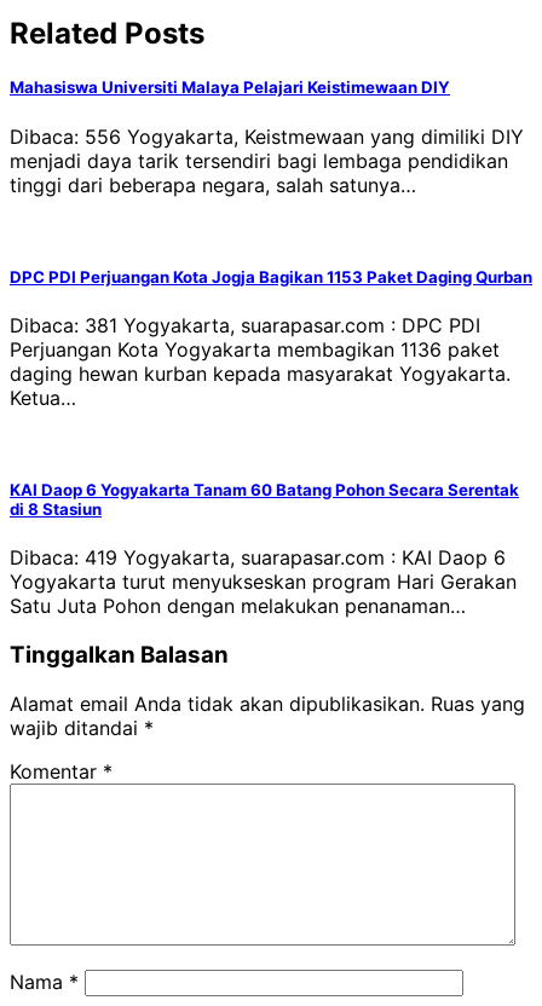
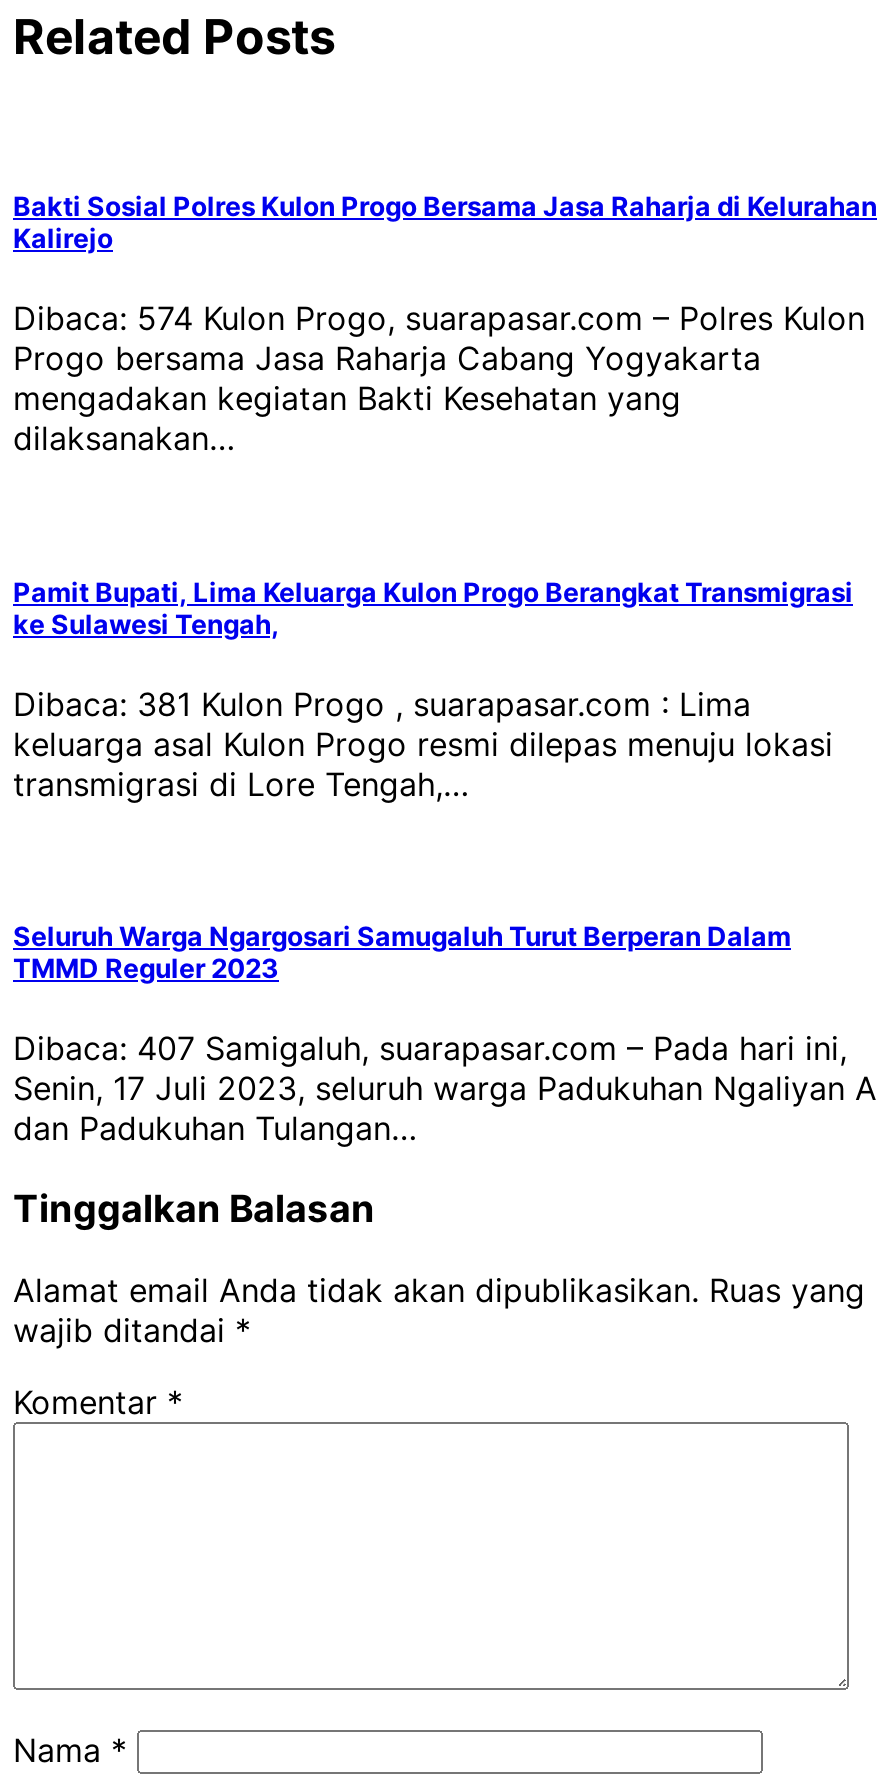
- Mahasiswa Universiti Malaya Pelajari Keistimewaan DIY
+ Bakti Sosial Polres Kulon Progo Bersama Jasa Raharja di Kelurahan
+ Kalirejo

- Dibaca: 556 Yogyakarta, Keistmewaan yang dimiliki DIY
- menjadi daya tarik tersendiri bagi lembaga pendidikan
- tinggi dari beberapa negara, salah satunya…
+ Dibaca: 574 Kulon Progo, suarapasar.com – Polres Kulon
+ Progo bersama Jasa Raharja Cabang Yogyakarta
+ mengadakan kegiatan Bakti Kesehatan yang
+ dilaksanakan…

- DPC PDI Perjuangan Kota Jogja Bagikan 1153 Paket Daging Qurban
+ Pamit Bupati, Lima Keluarga Kulon Progo Berangkat Transmigrasi
+ ke Sulawesi Tengah,

- Dibaca: 381 Yogyakarta, suarapasar.com : DPC PDI
- Perjuangan Kota Yogyakarta membagikan 1136 paket
- daging hewan kurban kepada masyarakat Yogyakarta.
- Ketua…
+ Dibaca: 381 Kulon Progo , suarapasar.com : Lima
+ keluarga asal Kulon Progo resmi dilepas menuju lokasi
+ transmigrasi di Lore Tengah,…

- KAI Daop 6 Yogyakarta Tanam 60 Batang Pohon Secara Serentak
- di 8 Stasiun
+ Seluruh Warga Ngargosari Samugaluh Turut Berperan Dalam
+ TMMD Reguler 2023

- Dibaca: 419 Yogyakarta, suarapasar.com : KAI Daop 6
- Yogyakarta turut menyukseskan program Hari Gerakan
- Satu Juta Pohon dengan melakukan penanaman…
+ Dibaca: 407 Samigaluh, suarapasar.com – Pada hari ini,
+ Senin, 17 Juli 2023, seluruh warga Padukuhan Ngaliyan A
+ dan Padukuhan Tulangan…
